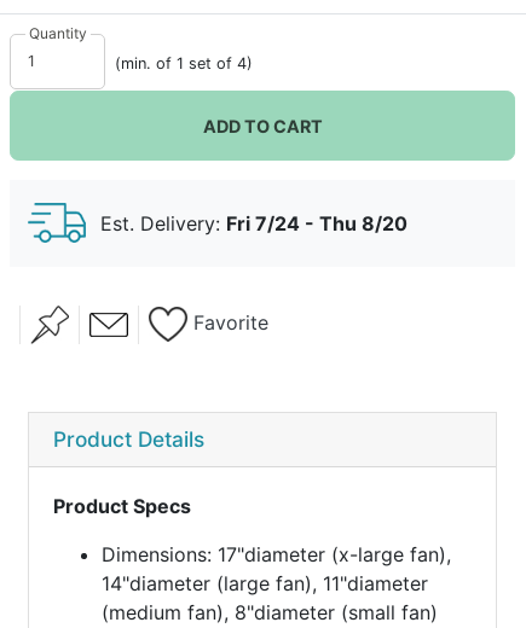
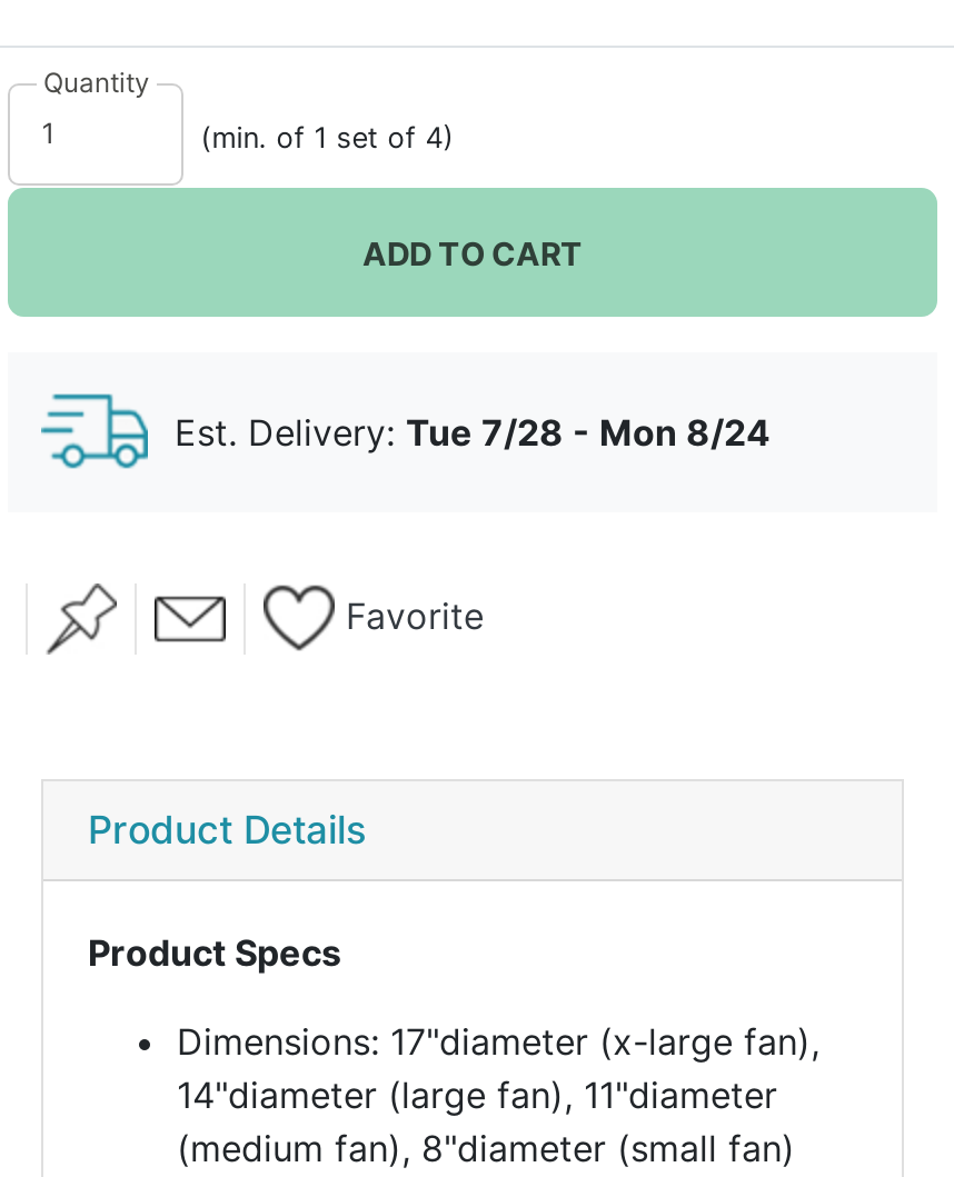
- Est. Delivery: Fri 7/24 - Thu 8/20
+ Est. Delivery: Tue 7/28 - Mon 8/24
